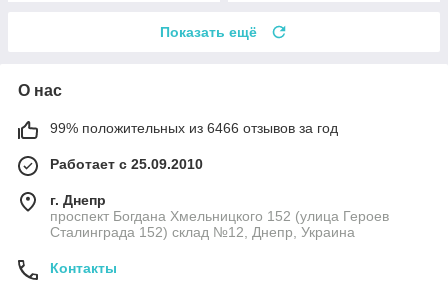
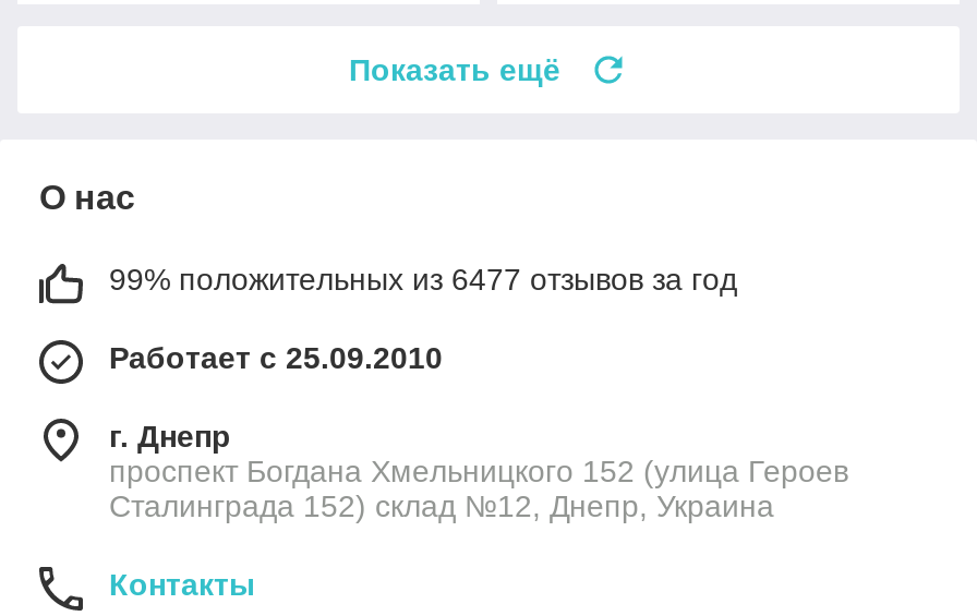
- 99% положительных из 6466 отзывов за год
+ 99% положительных из 6477 отзывов за год
